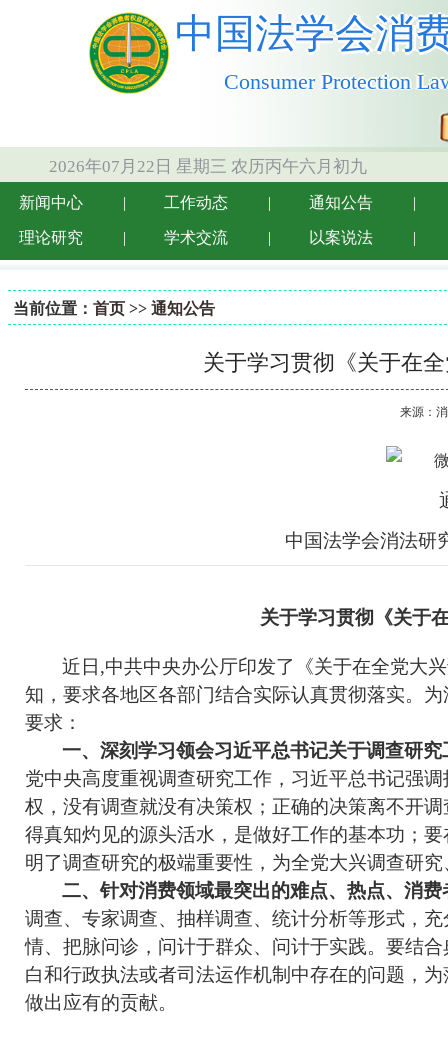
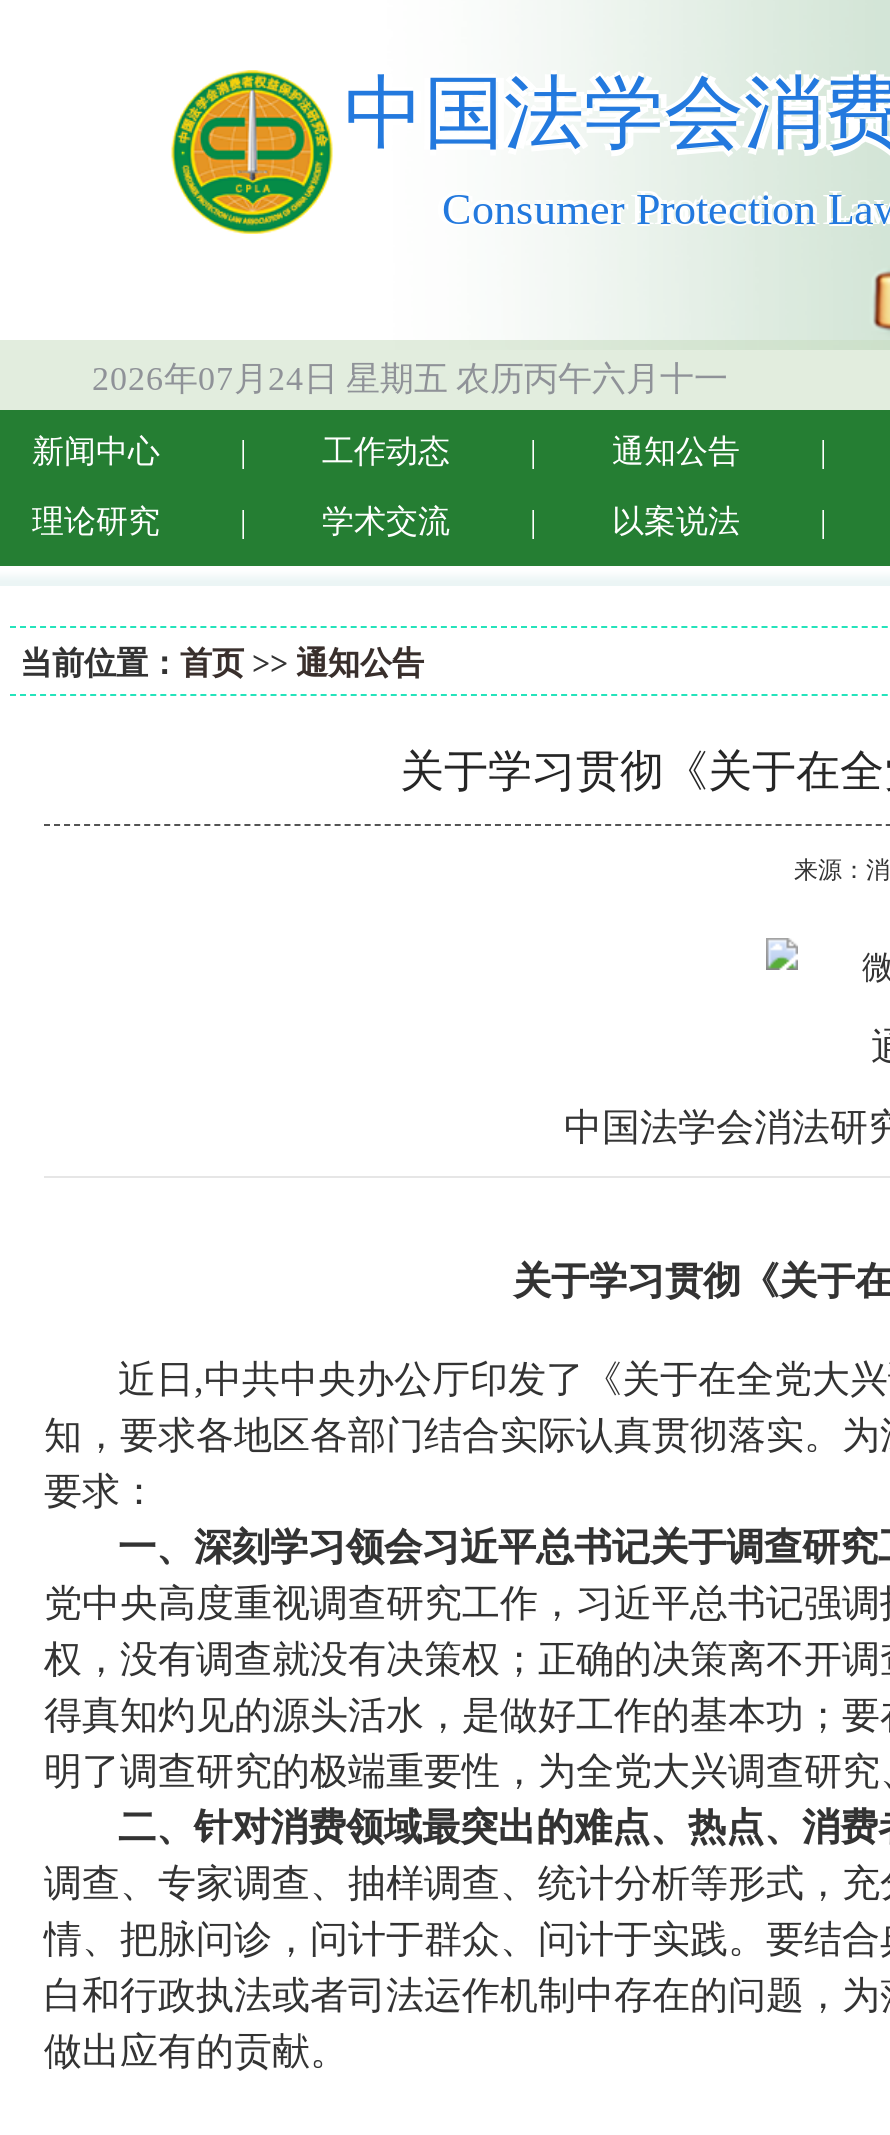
- 2026年07月22日 星期三 农历丙午六月初九
+ 2026年07月24日 星期五 农历丙午六月十一
